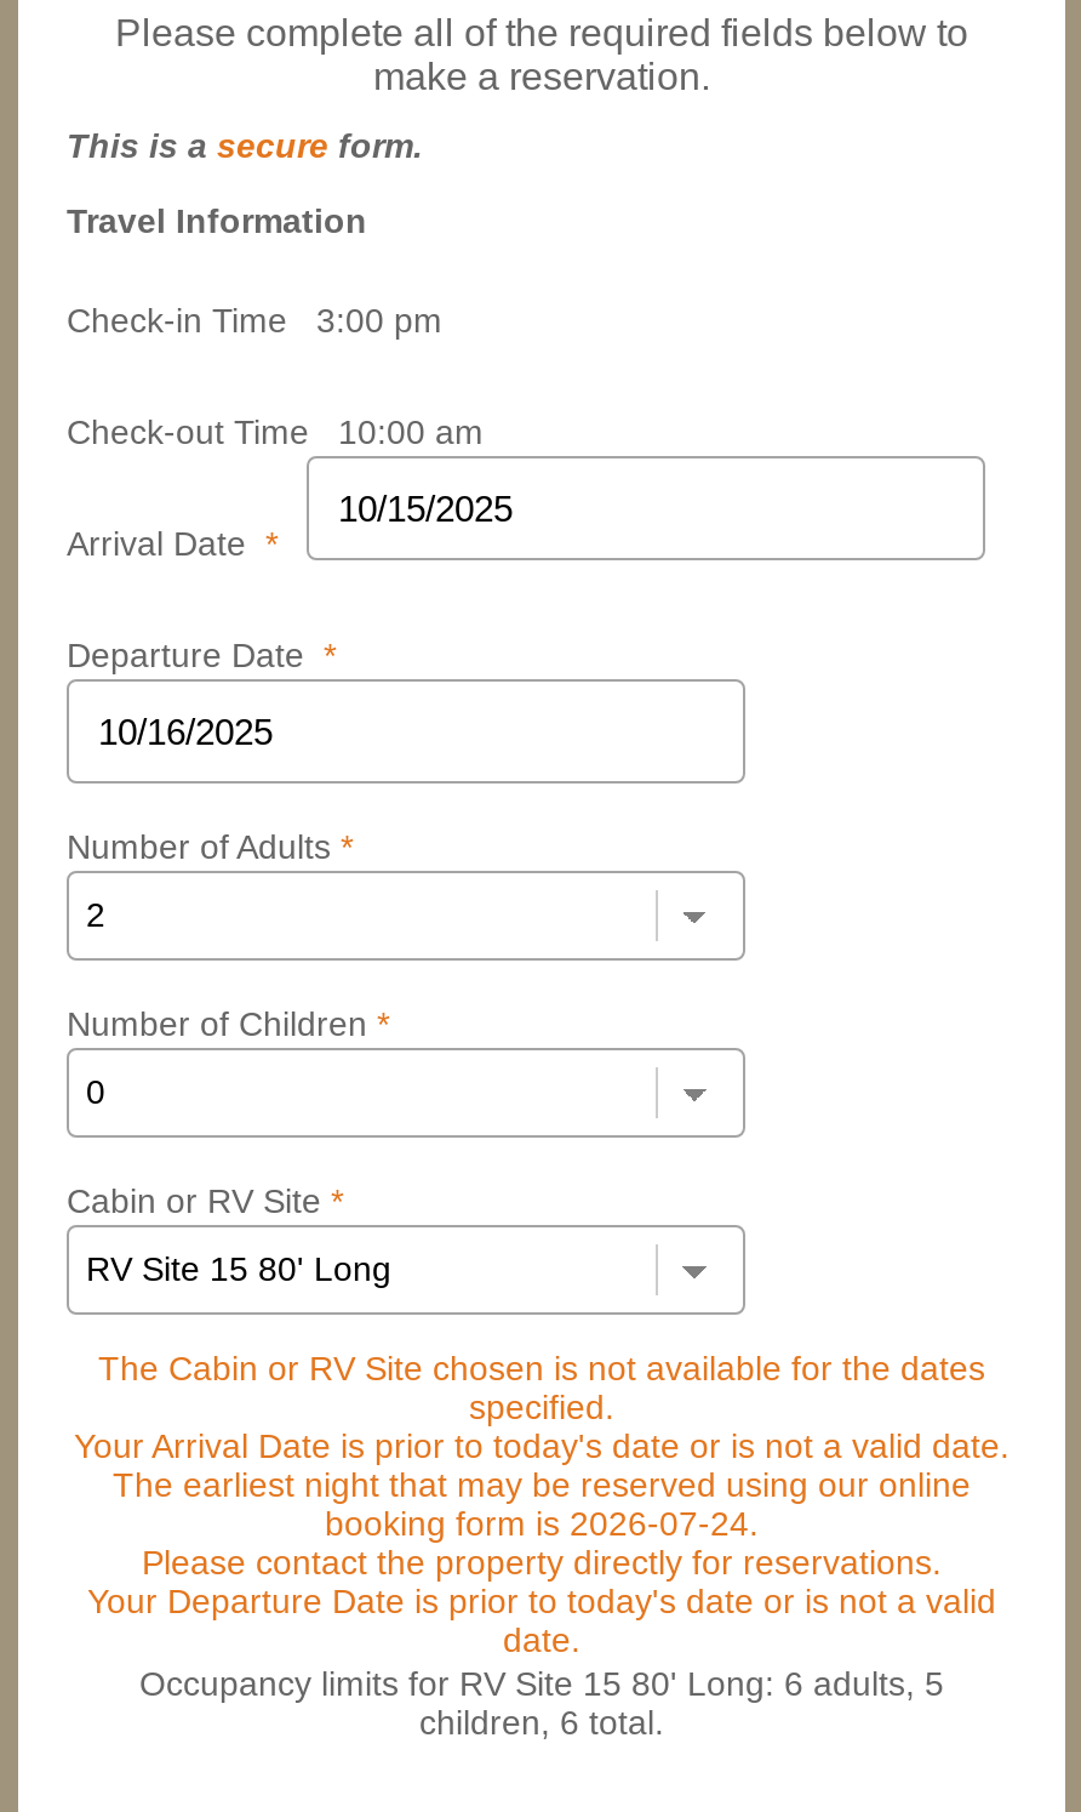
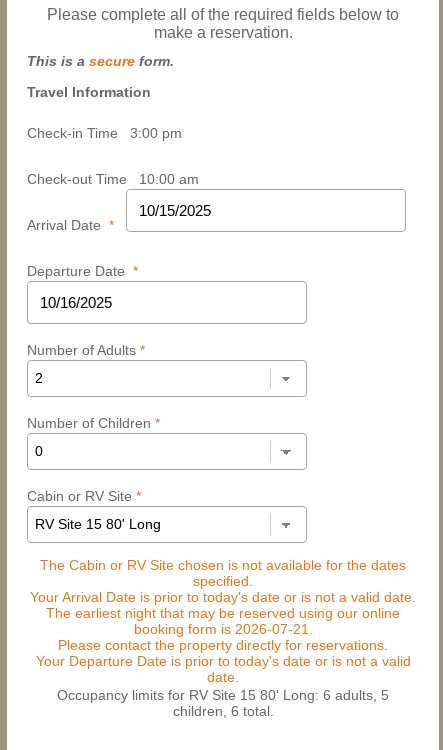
- booking form is 2026-07-24.
+ booking form is 2026-07-21.
